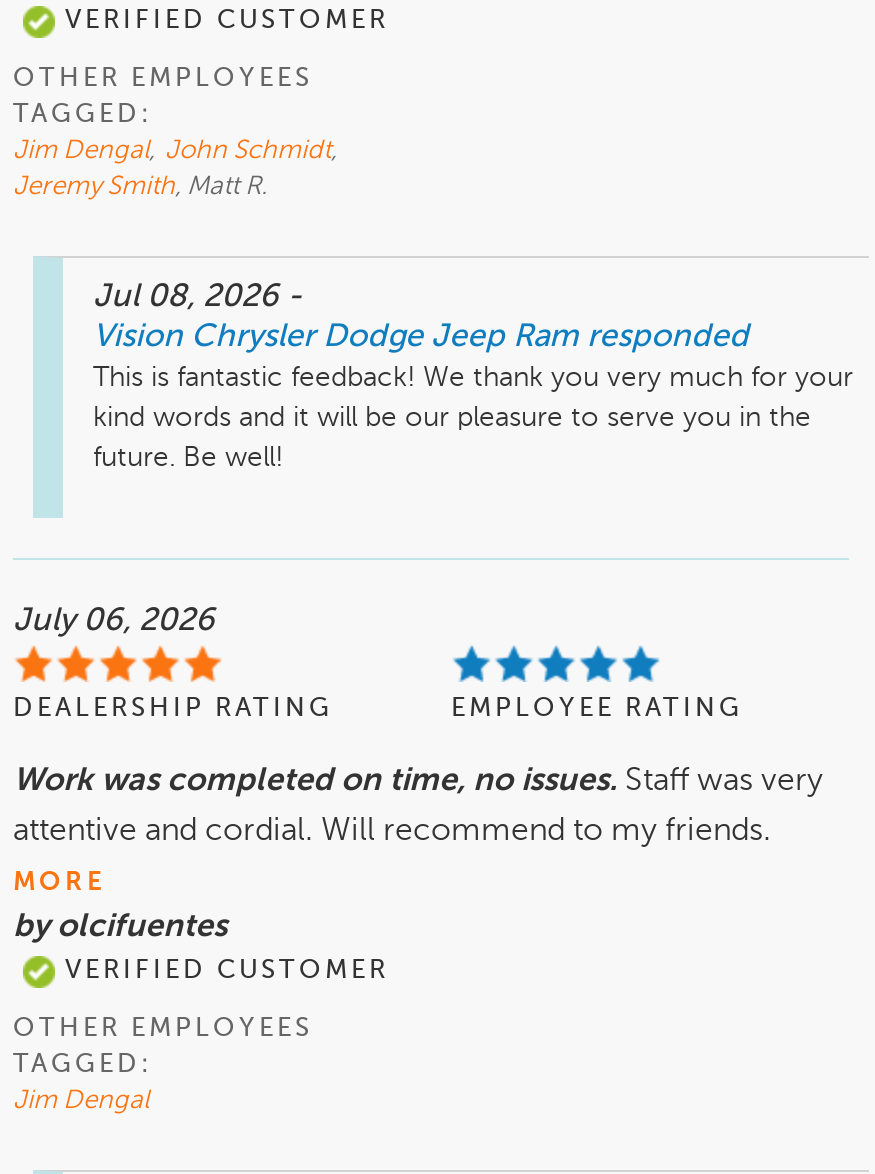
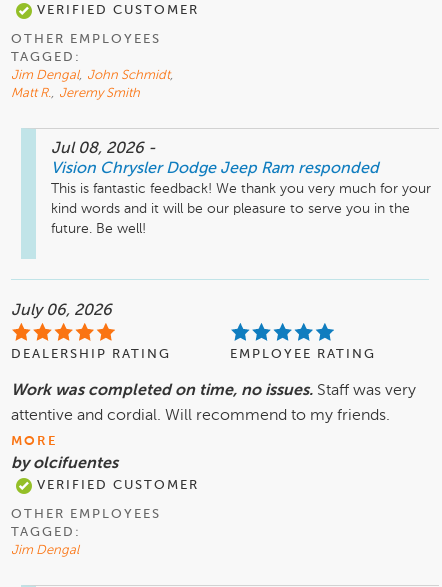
- Jeremy Smith, Matt R.
+ Matt R., Jeremy Smith
